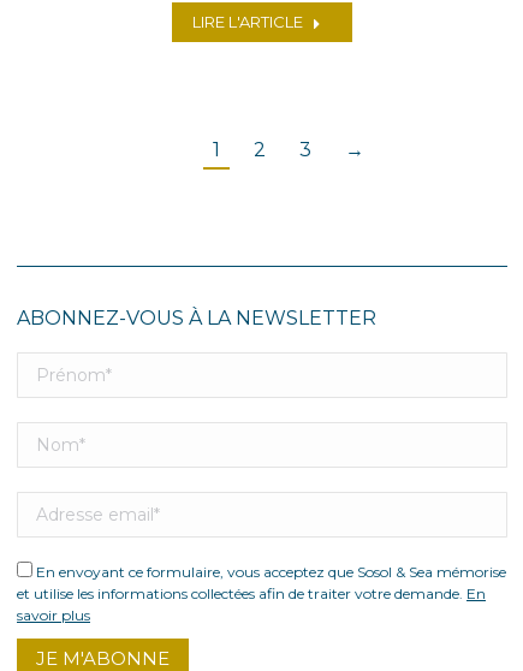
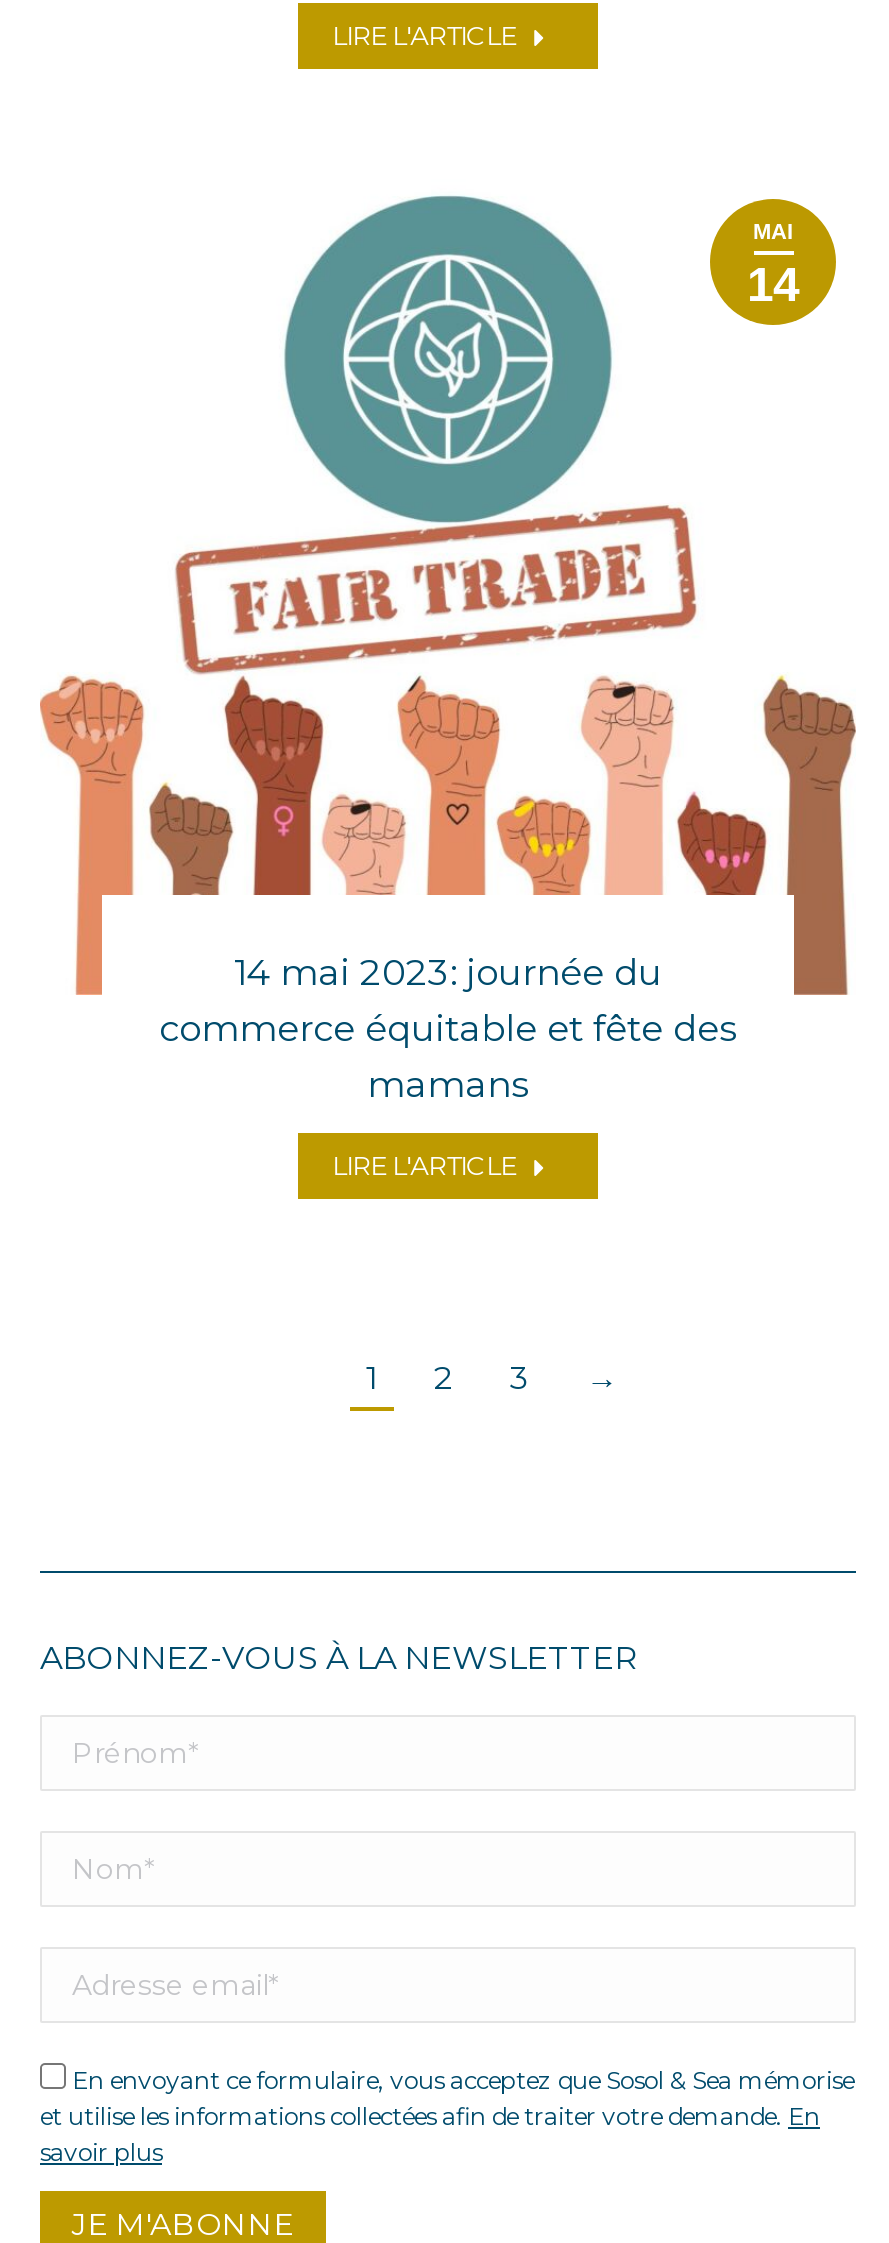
+ [image]
+ MAI
+ 14

+ 14 mai 2023: journée du
+ commerce équitable et fête des
+ mamans
+ LIRE L'ARTICLE
